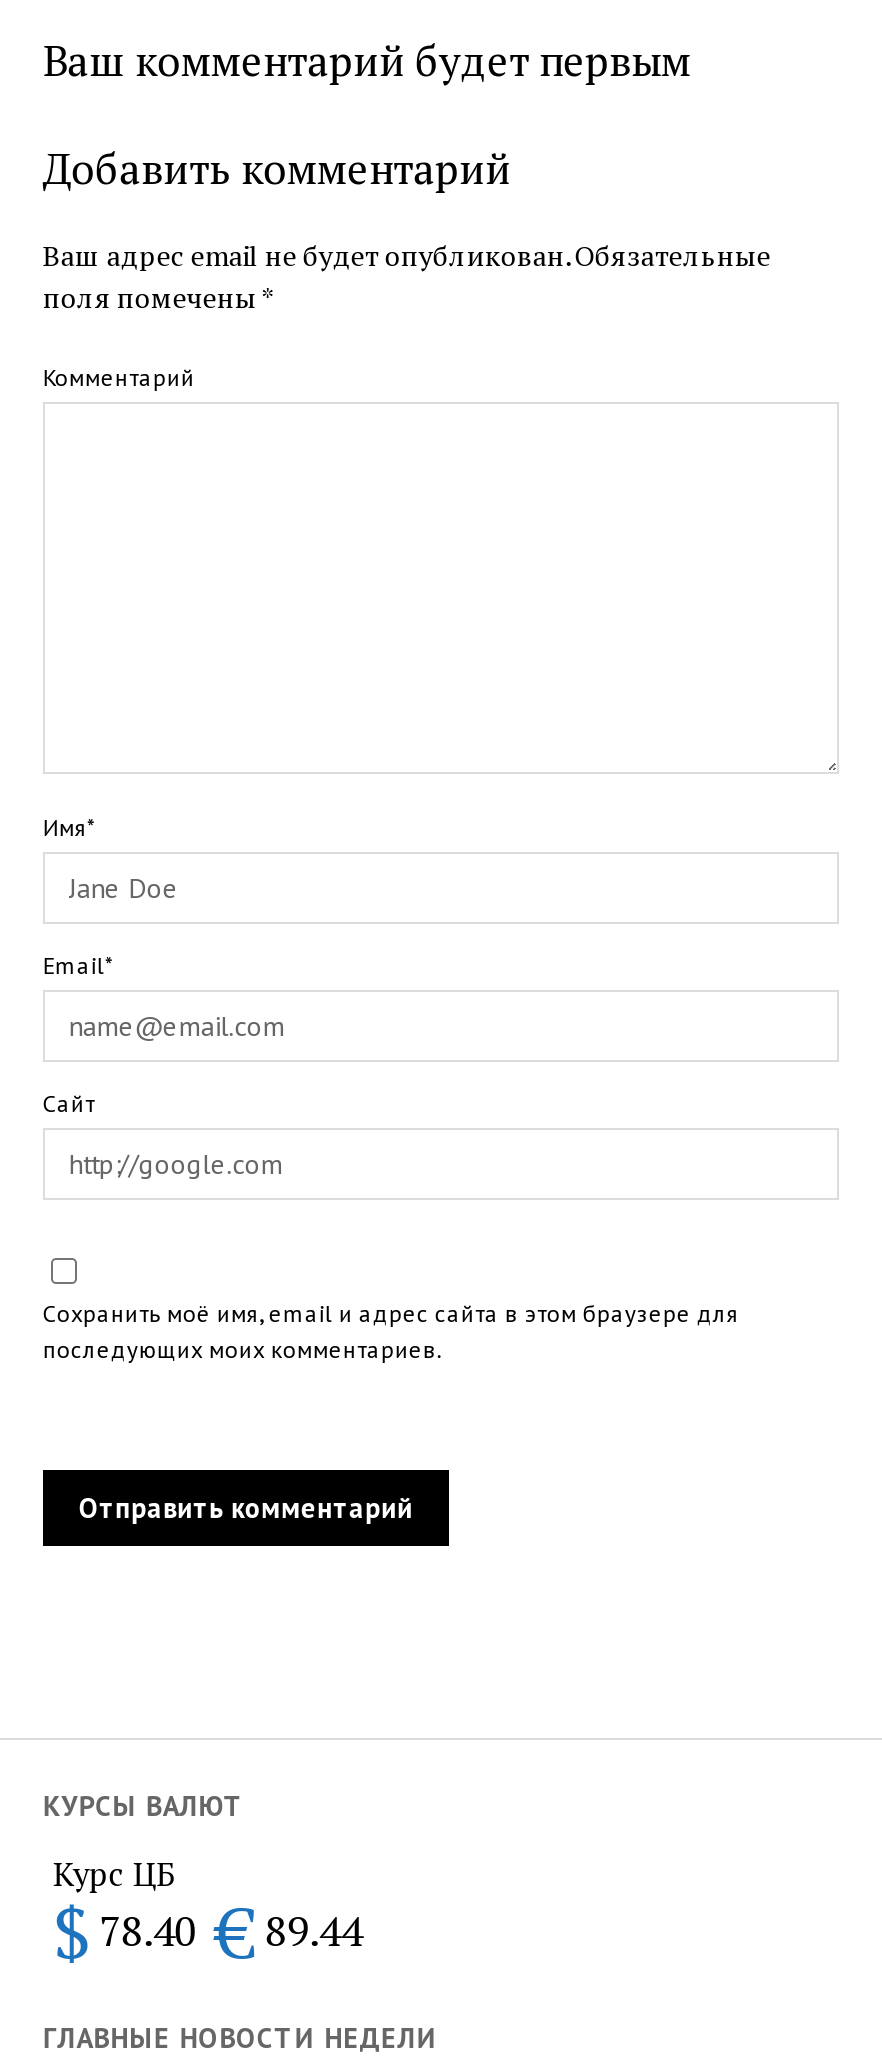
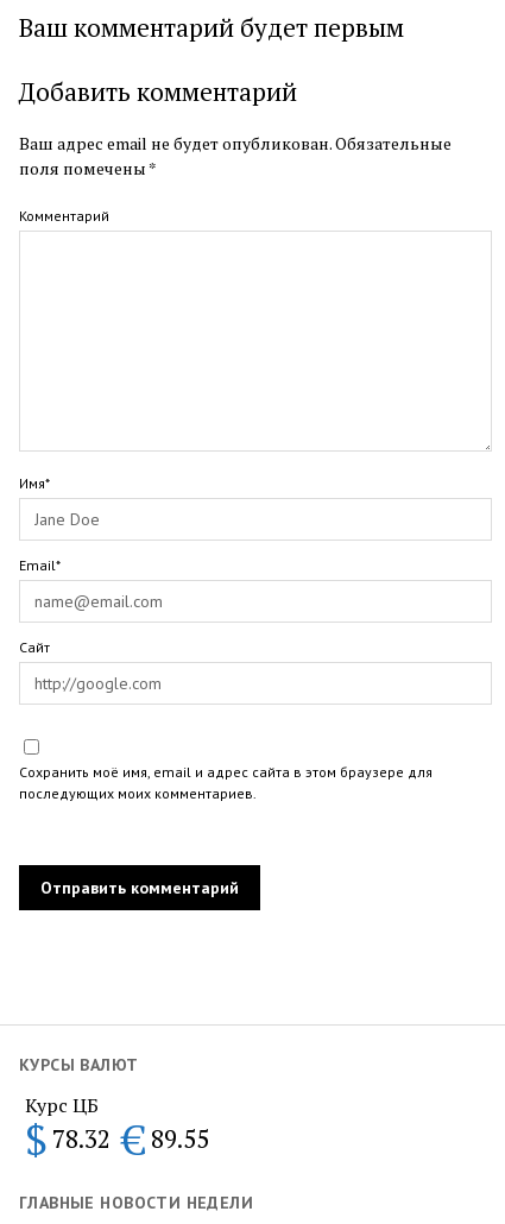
- $ 78.40 € 89.44
+ $ 78.32 € 89.55
